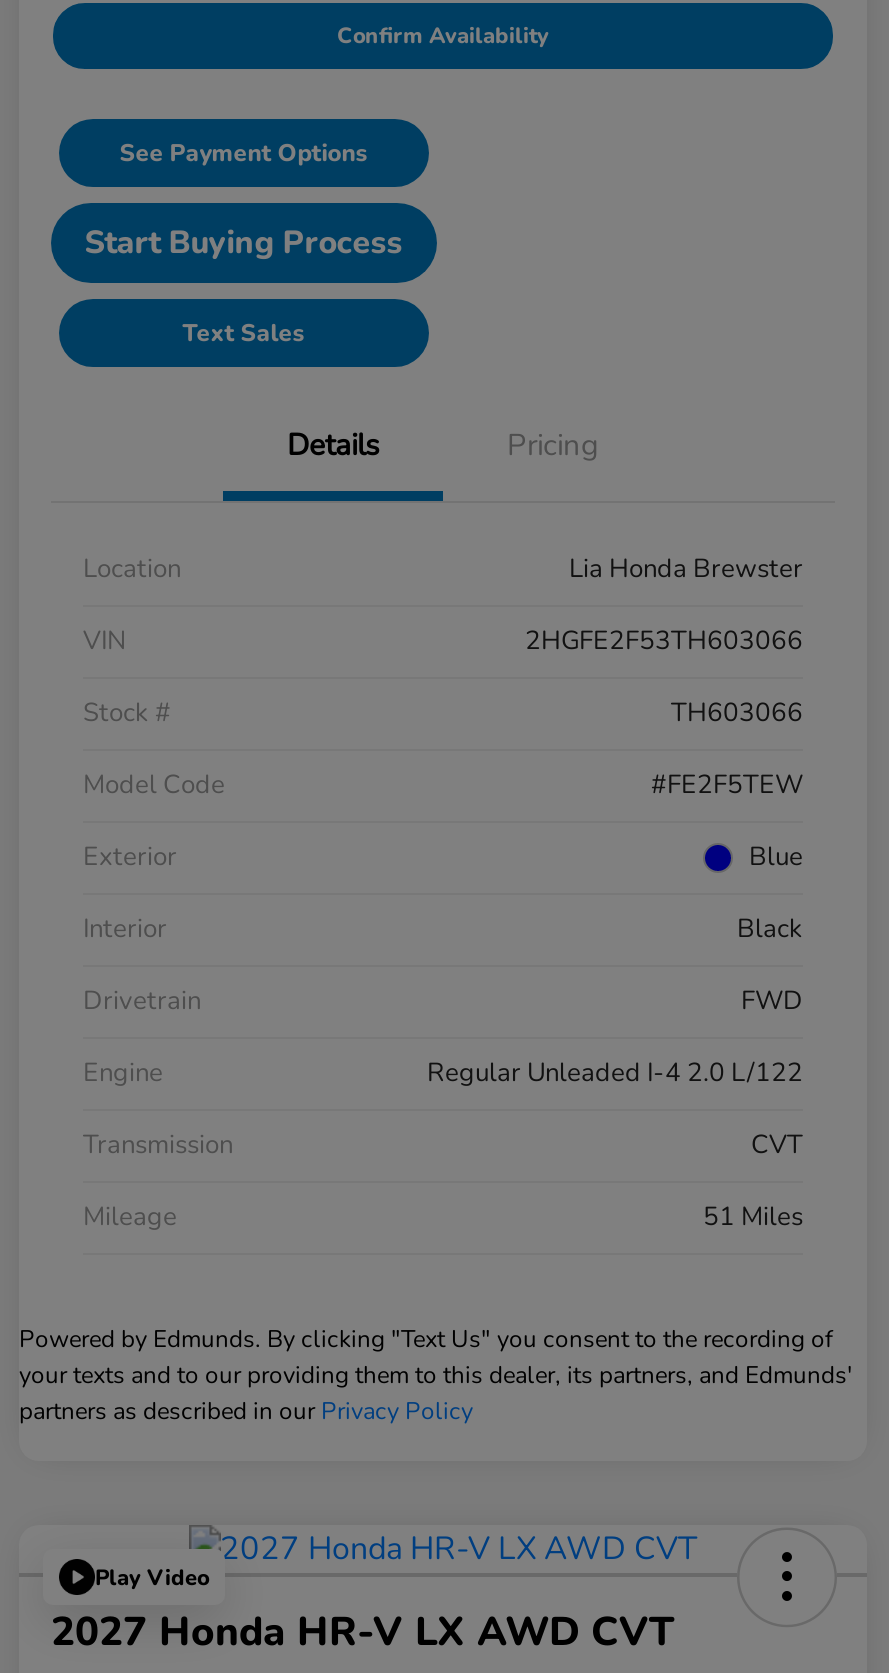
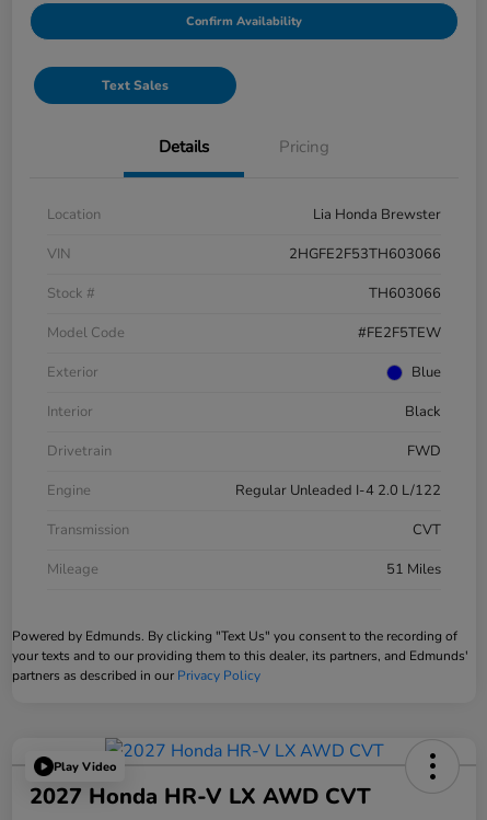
- See Payment Options
- Start Buying Process
